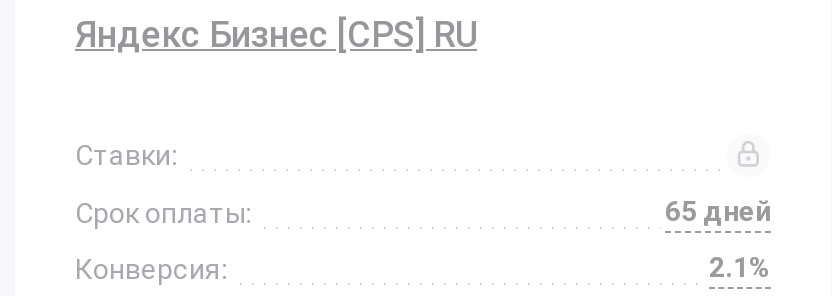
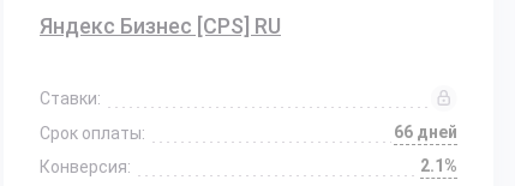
- 65 дней
+ 66 дней
